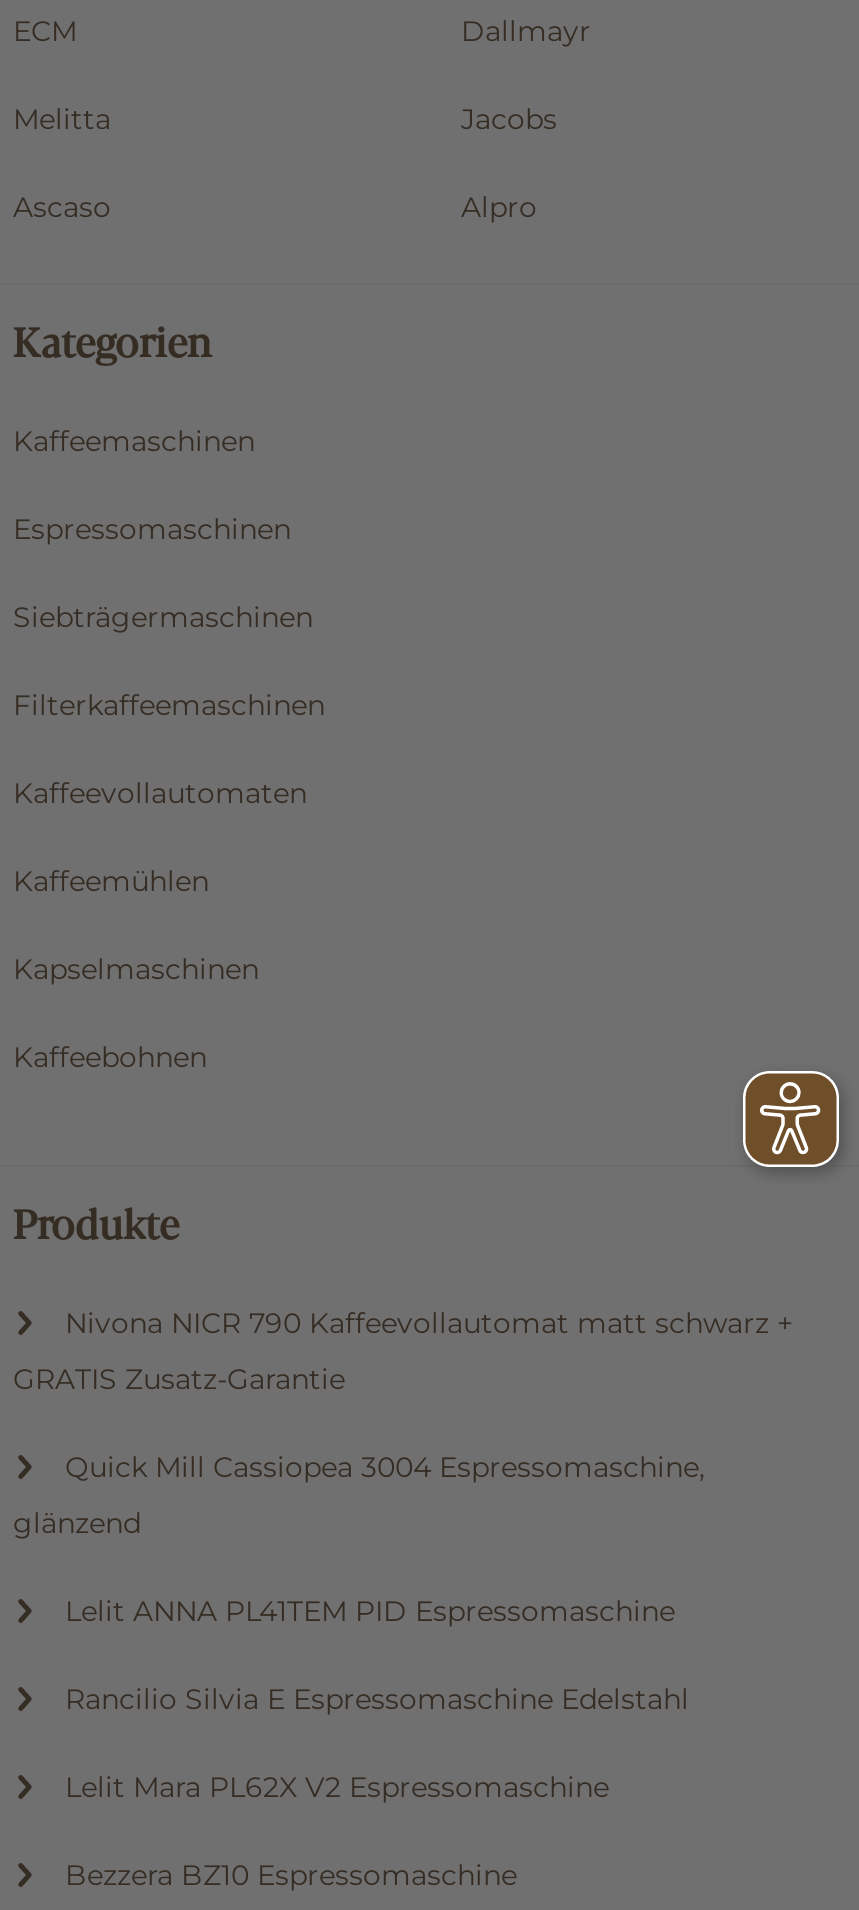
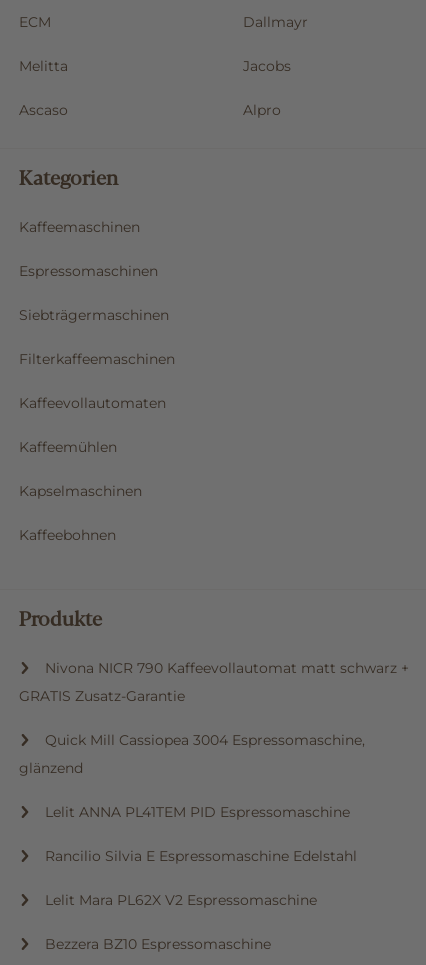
- [image]
